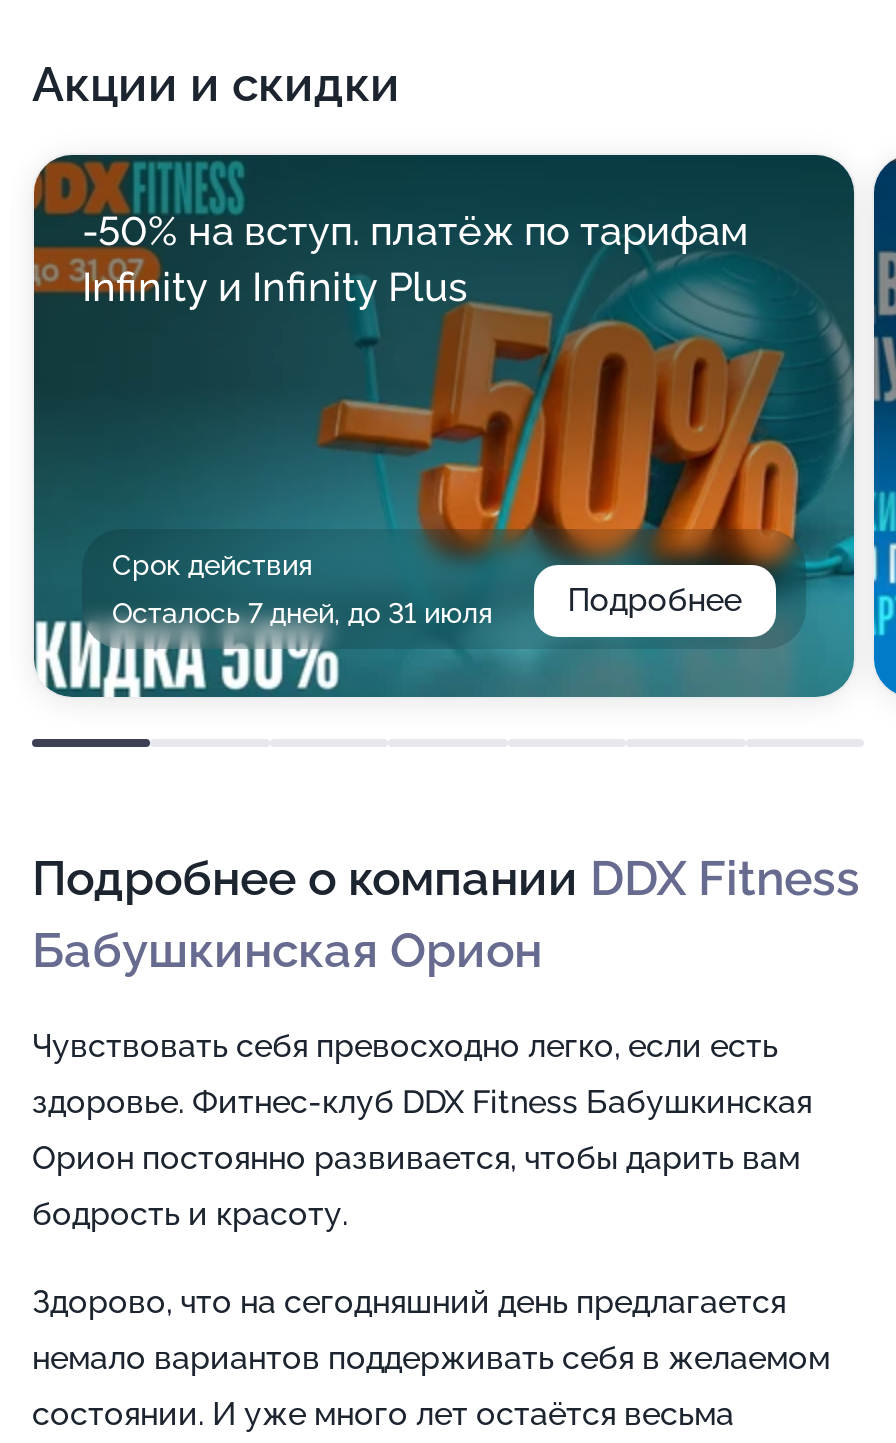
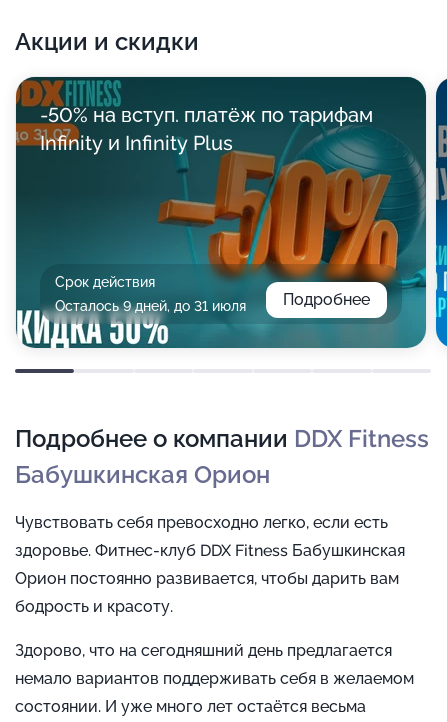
- Осталось 7 дней, до 31 июля
+ Осталось 9 дней, до 31 июля
